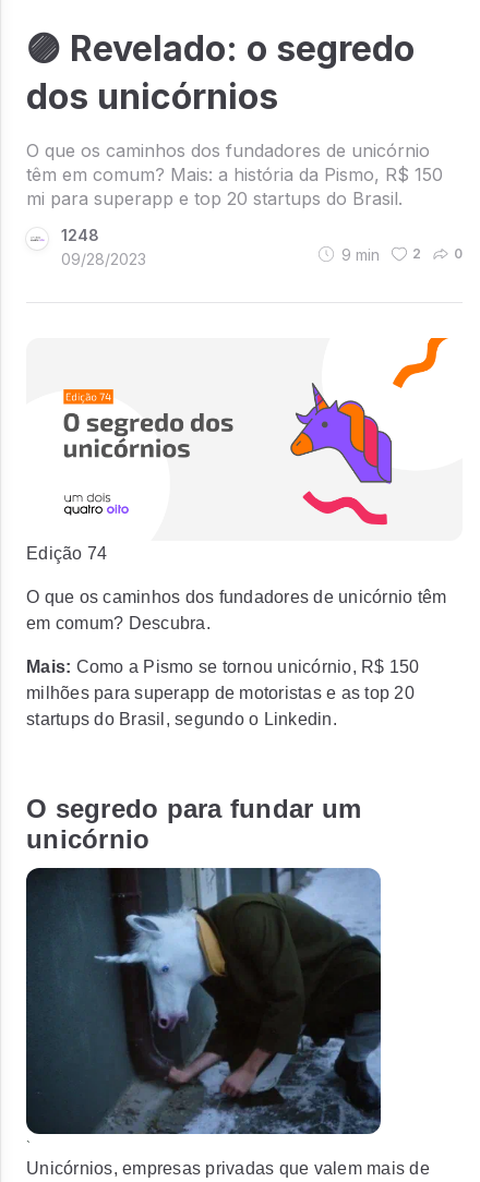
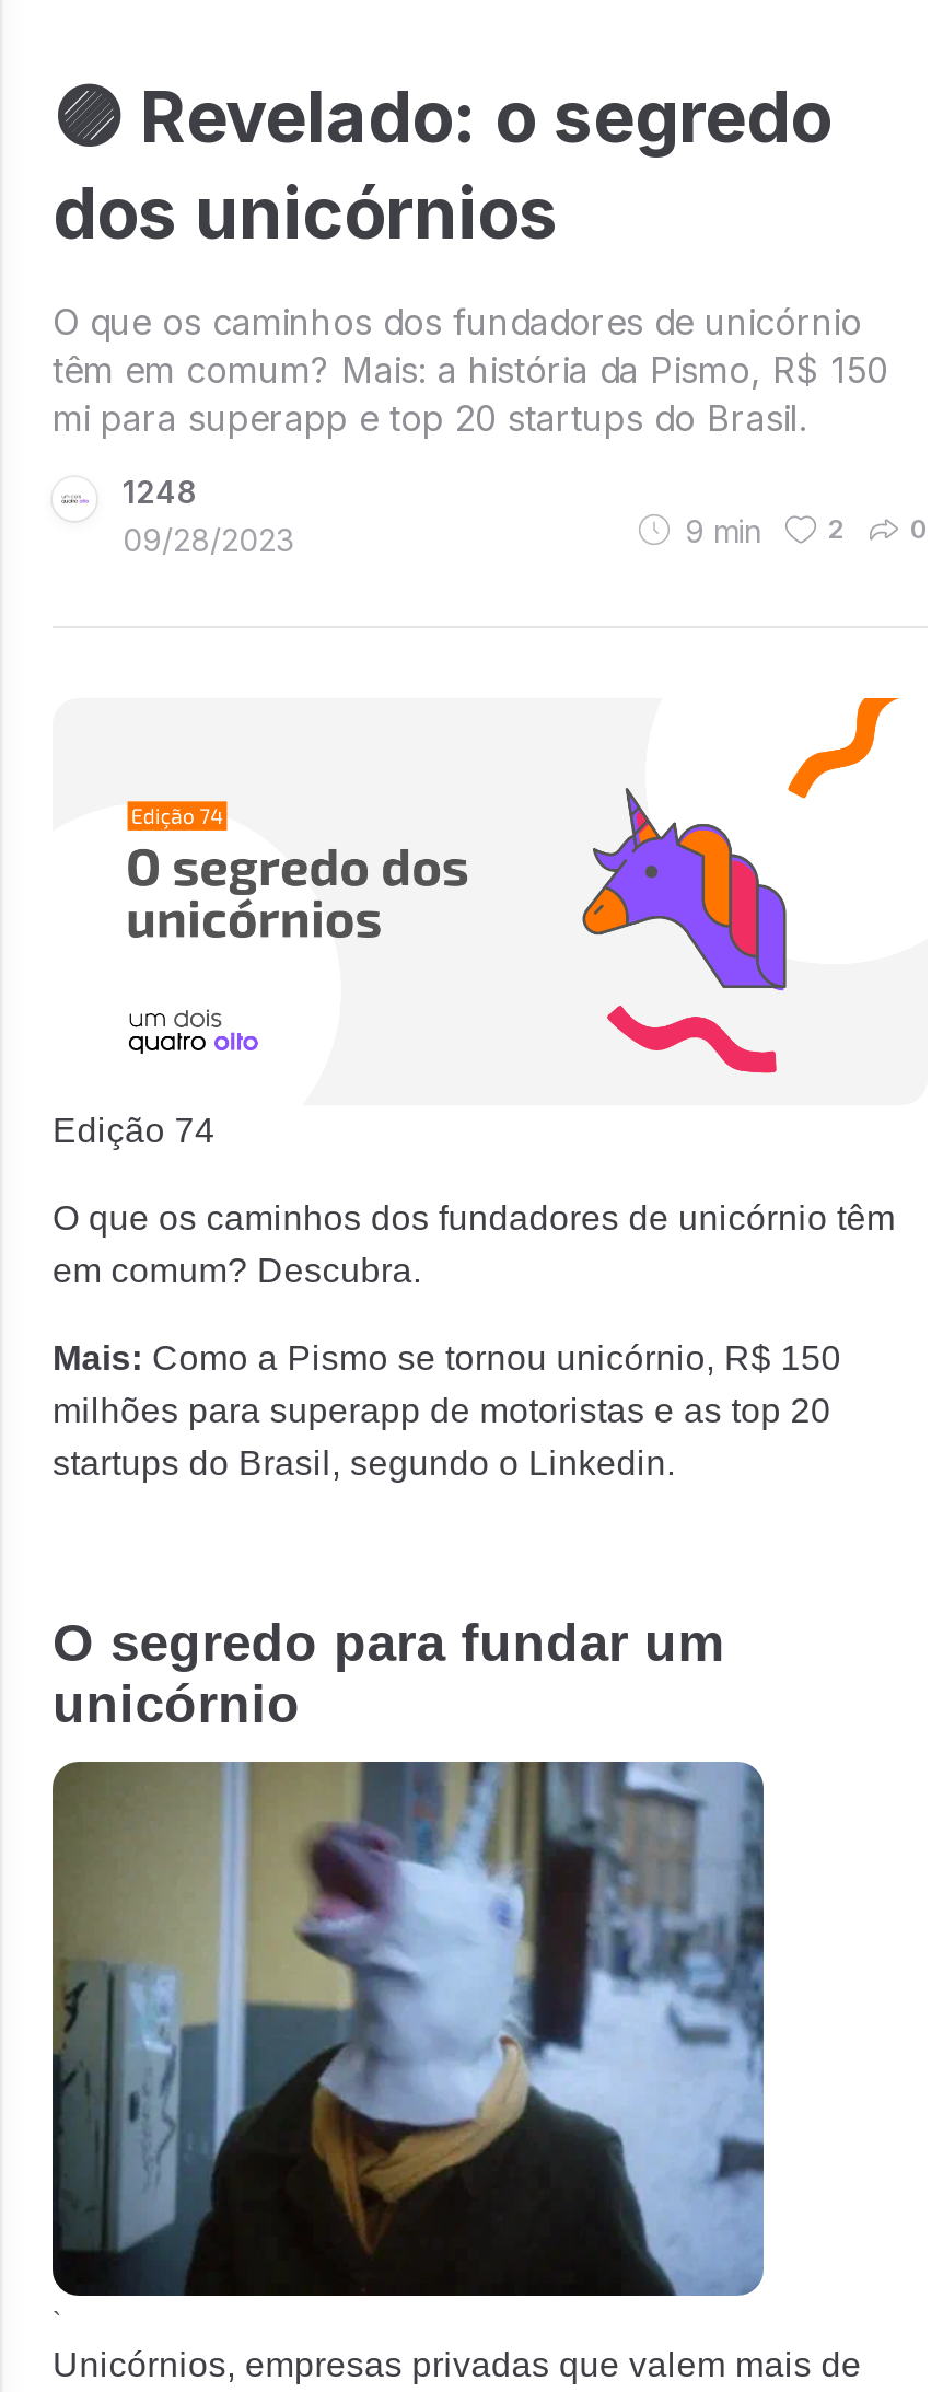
- [image]
+ [image]
